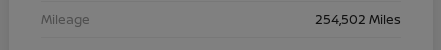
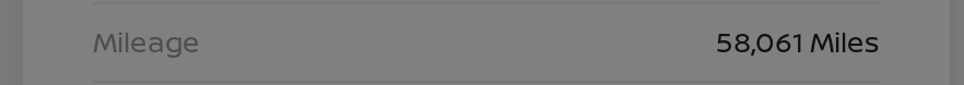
- 254,502 Miles
+ 58,061 Miles
